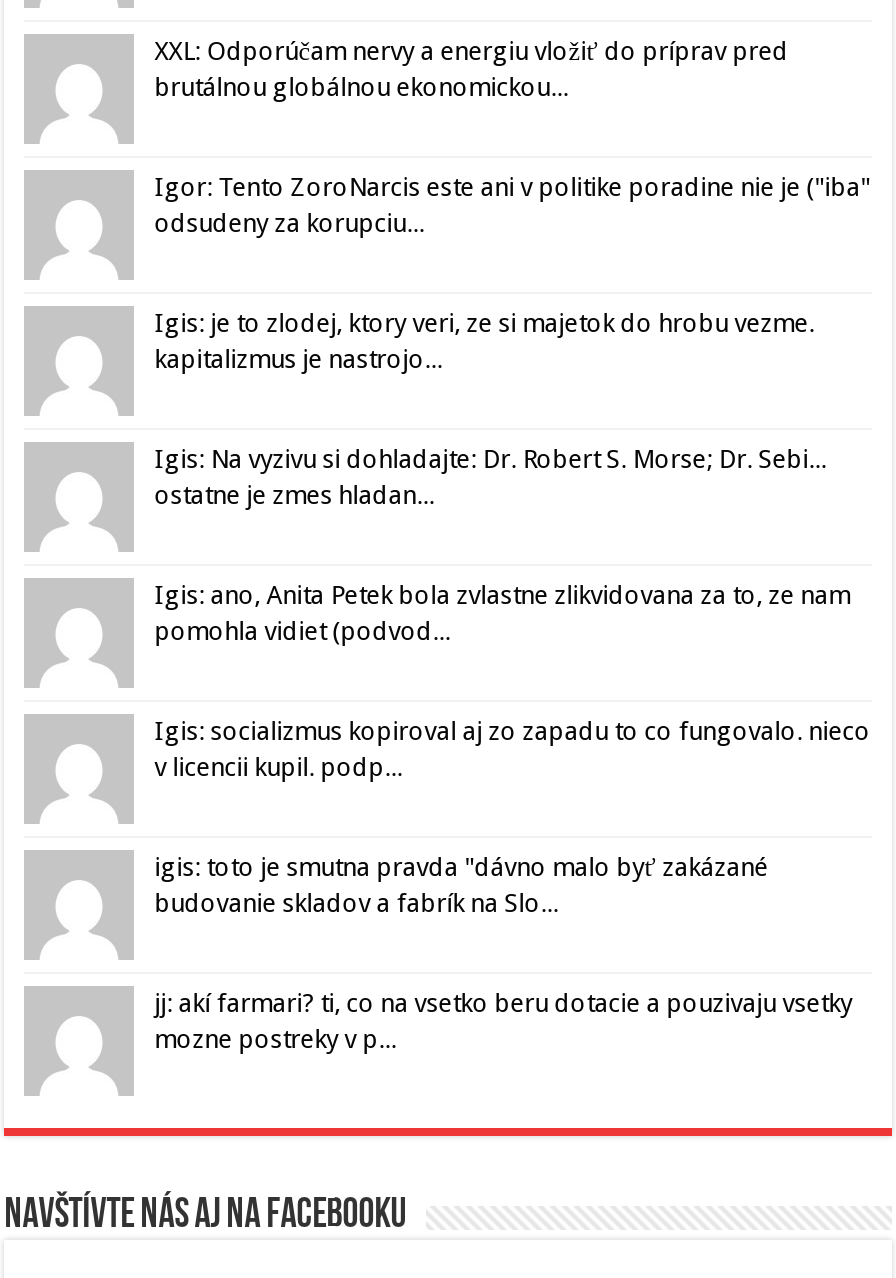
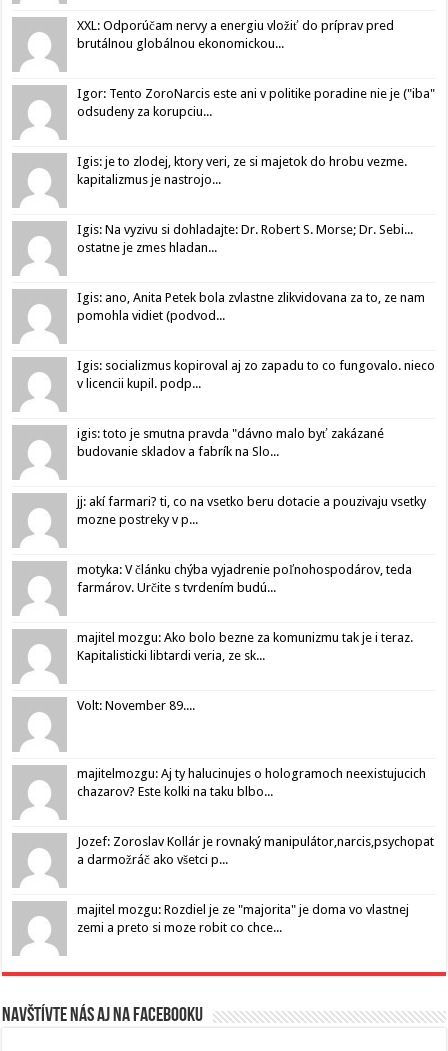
+ motyka: V článku chýba vyjadrenie poľnohospodárov, teda
+ farmárov. Určite s tvrdením budú...
+ majitel mozgu: Ako bolo bezne za komunizmu tak je i teraz.
+ Kapitalisticki libtardi veria, ze sk...
+ Volt: November 89....

+ majitelmozgu: Aj ty halucinujes o hologramoch neexistujucich
+ chazarov? Este kolki na taku blbo...
+ Jozef: Zoroslav Kollár je rovnaký manipulátor,narcis,psychopat
+ a darmožráč ako všetci p...
+ majitel mozgu: Rozdiel je ze "majorita" je doma vo vlastnej
+ zemi a preto si moze robit co chce...
